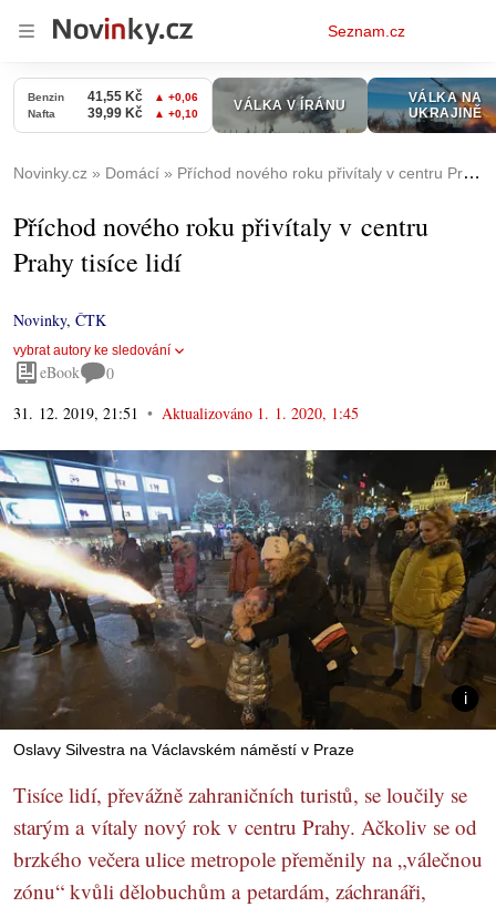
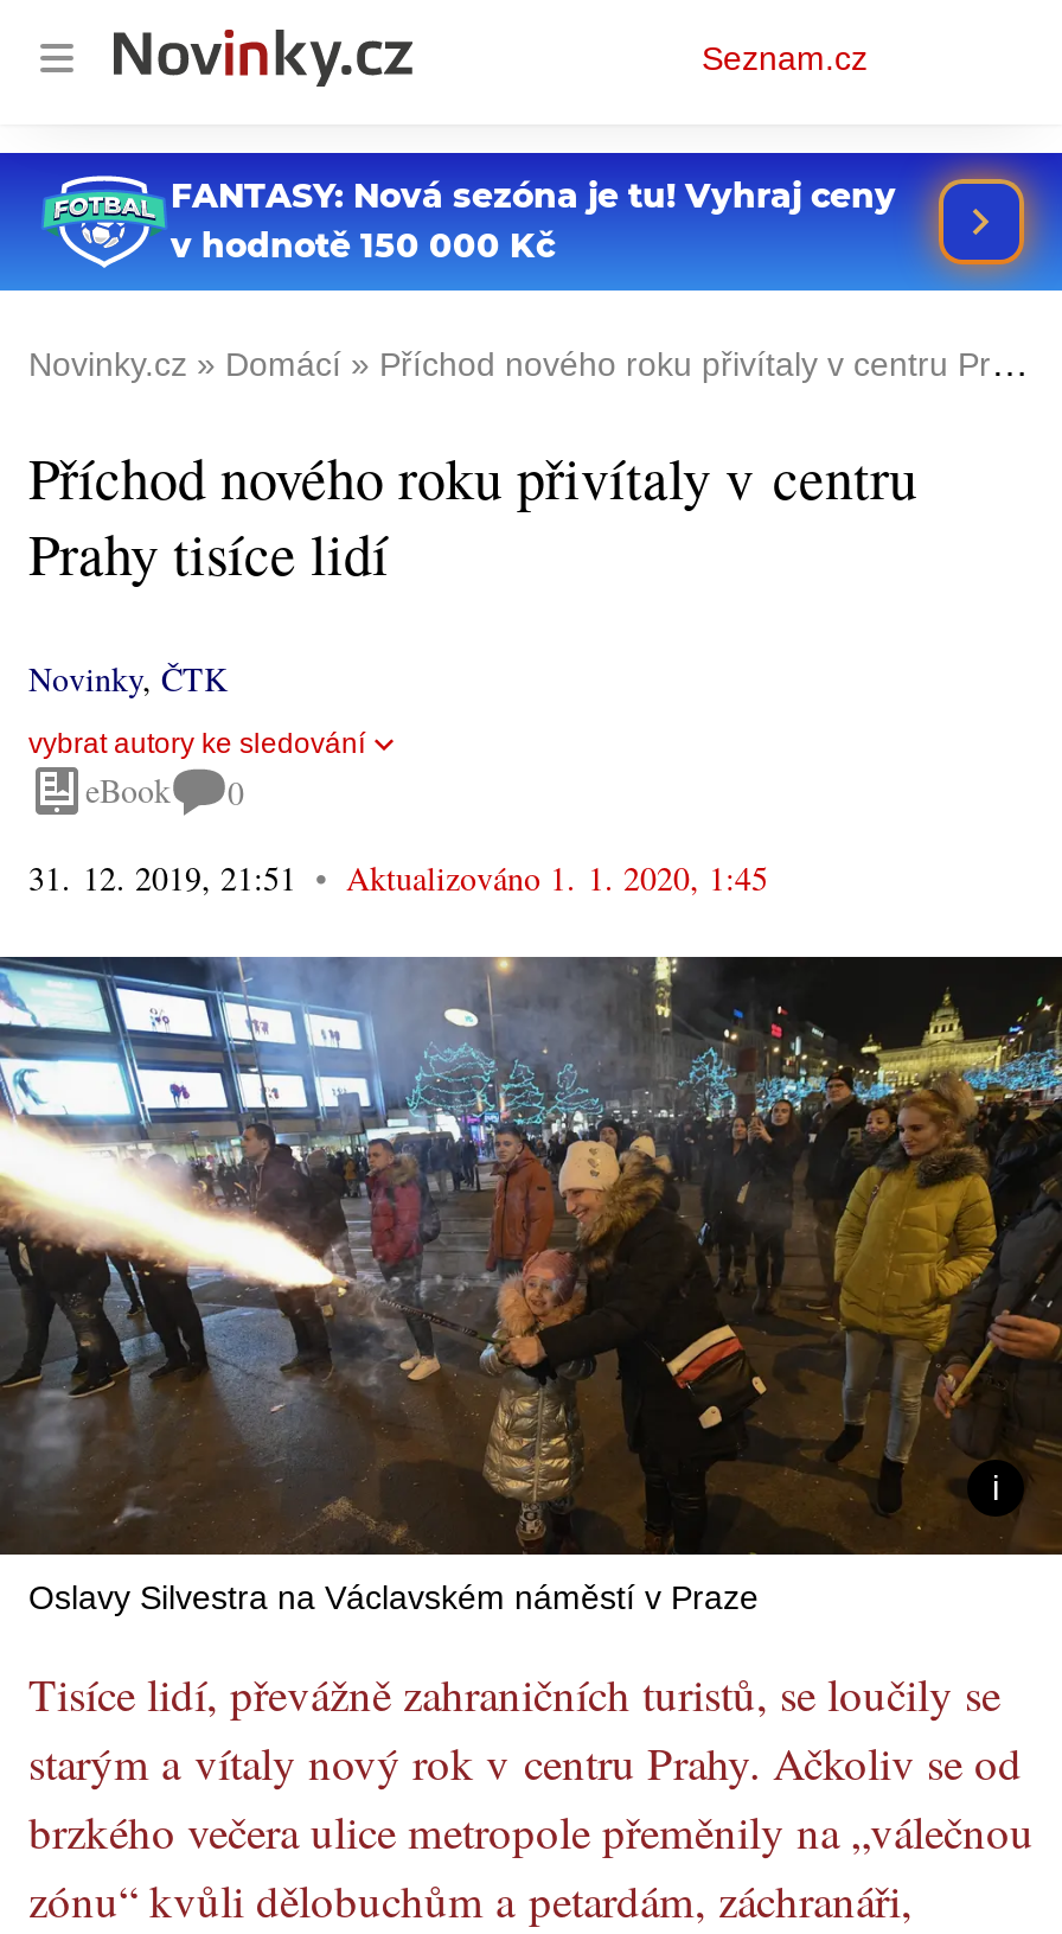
- [image]
+ [image]
